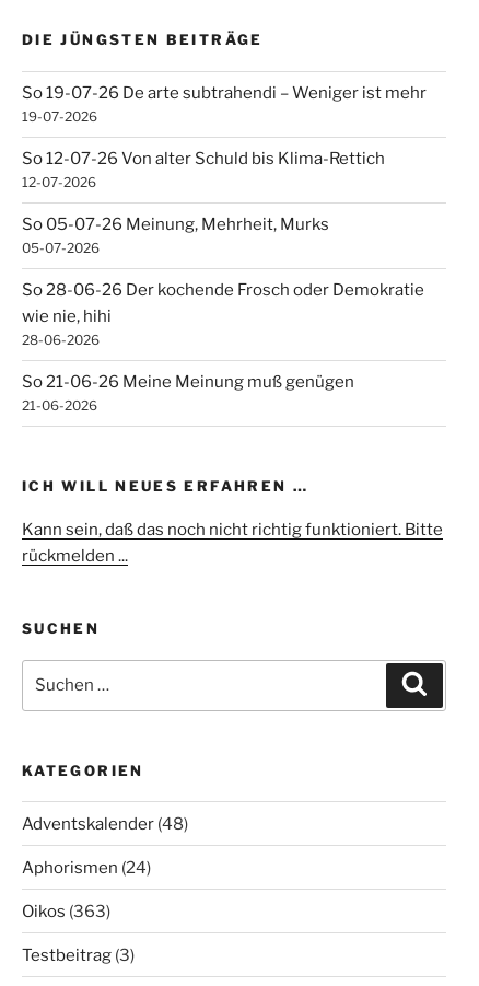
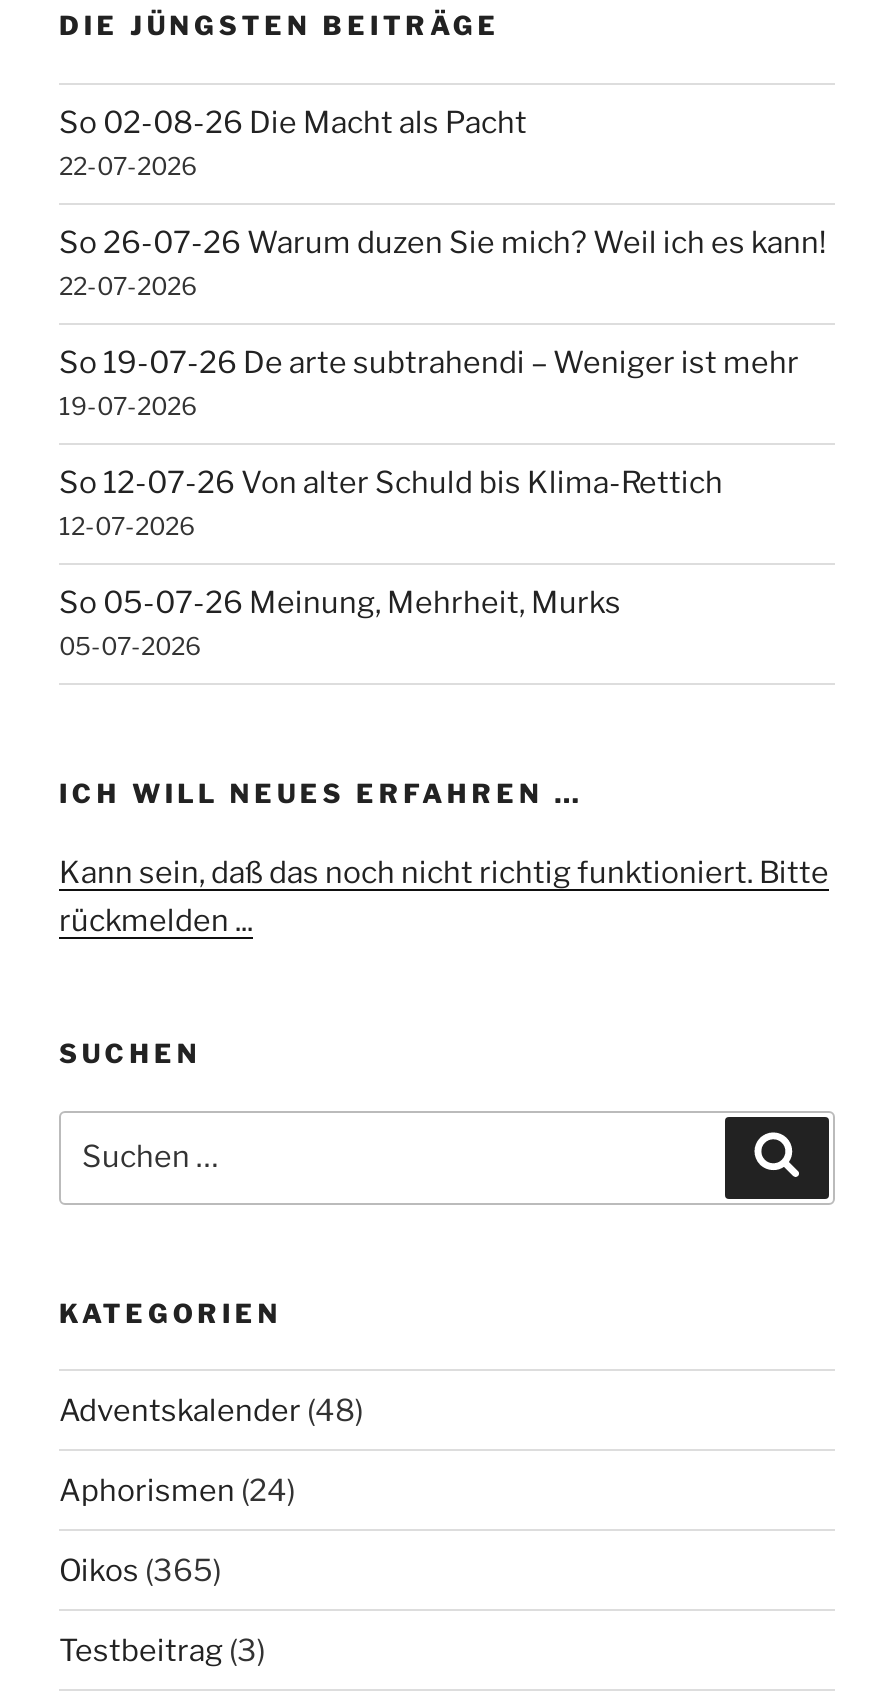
+ So 02-08-26 Die Macht als Pacht
+ 22-07-2026
+ So 26-07-26 Warum duzen Sie mich? Weil ich es kann!
+ 22-07-2026

moved down: So 19-07-26 De arte subtrahendi – Weniger ist mehr | 19-07-2026 | So 12-07-26 Von alter Schuld bis Klima-Rettich | 12-07-2026 | So 05-07-26 Meinung, Mehrheit, Murks | 05-07-2026

- So 28-06-26 Der kochende Frosch oder Demokratie
- wie nie, hihi
- 28-06-2026
- So 21-06-26 Meine Meinung muß genügen
- 21-06-2026

- Oikos (363)
+ Oikos (365)
